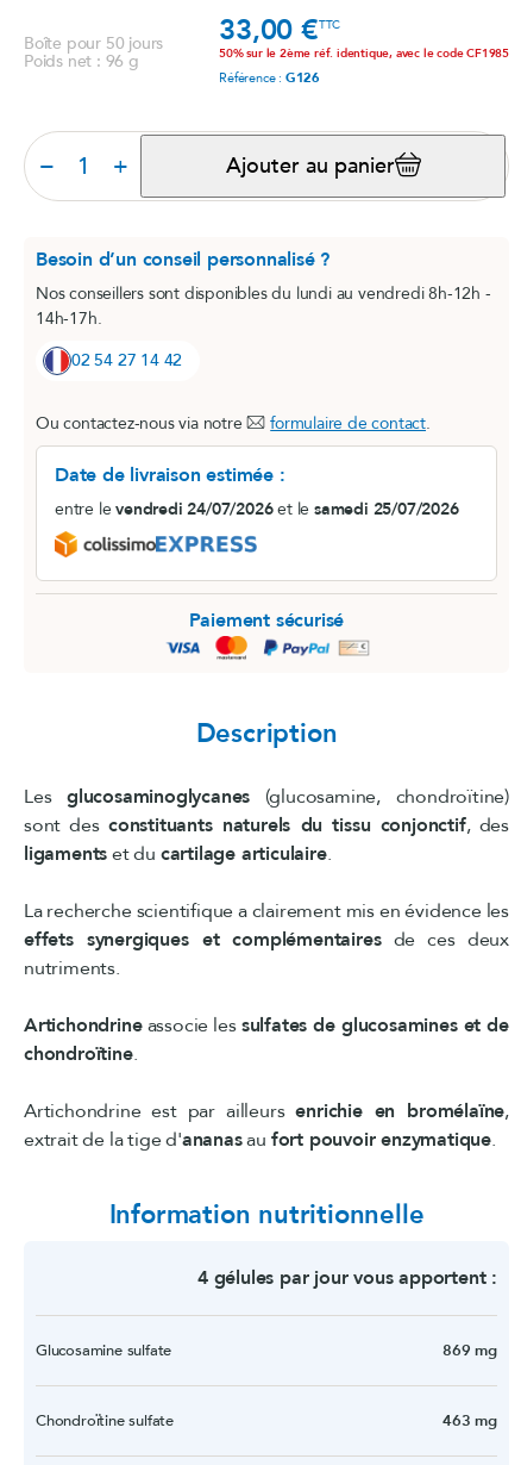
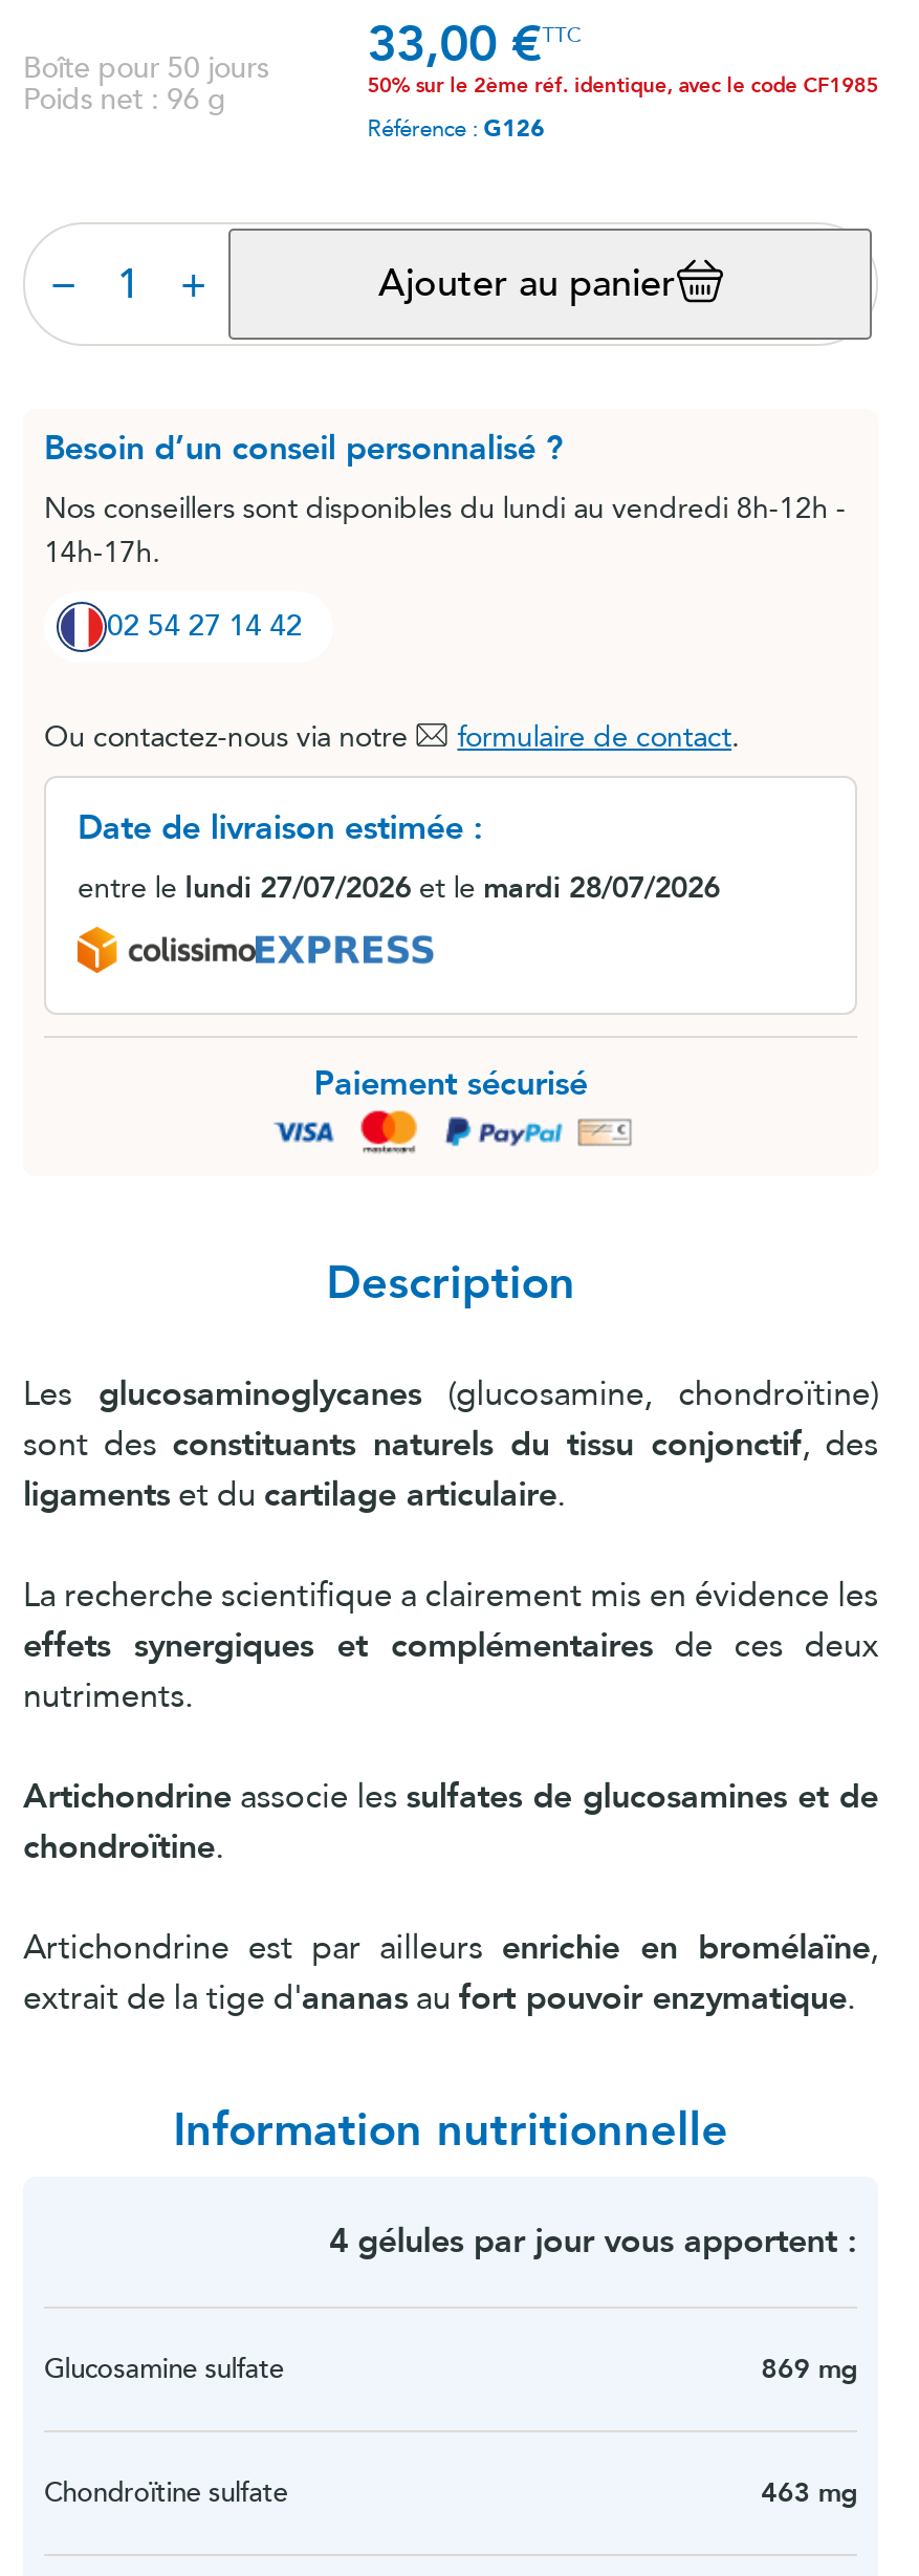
- entre le vendredi 24/07/2026 et le samedi 25/07/2026
+ entre le lundi 27/07/2026 et le mardi 28/07/2026
